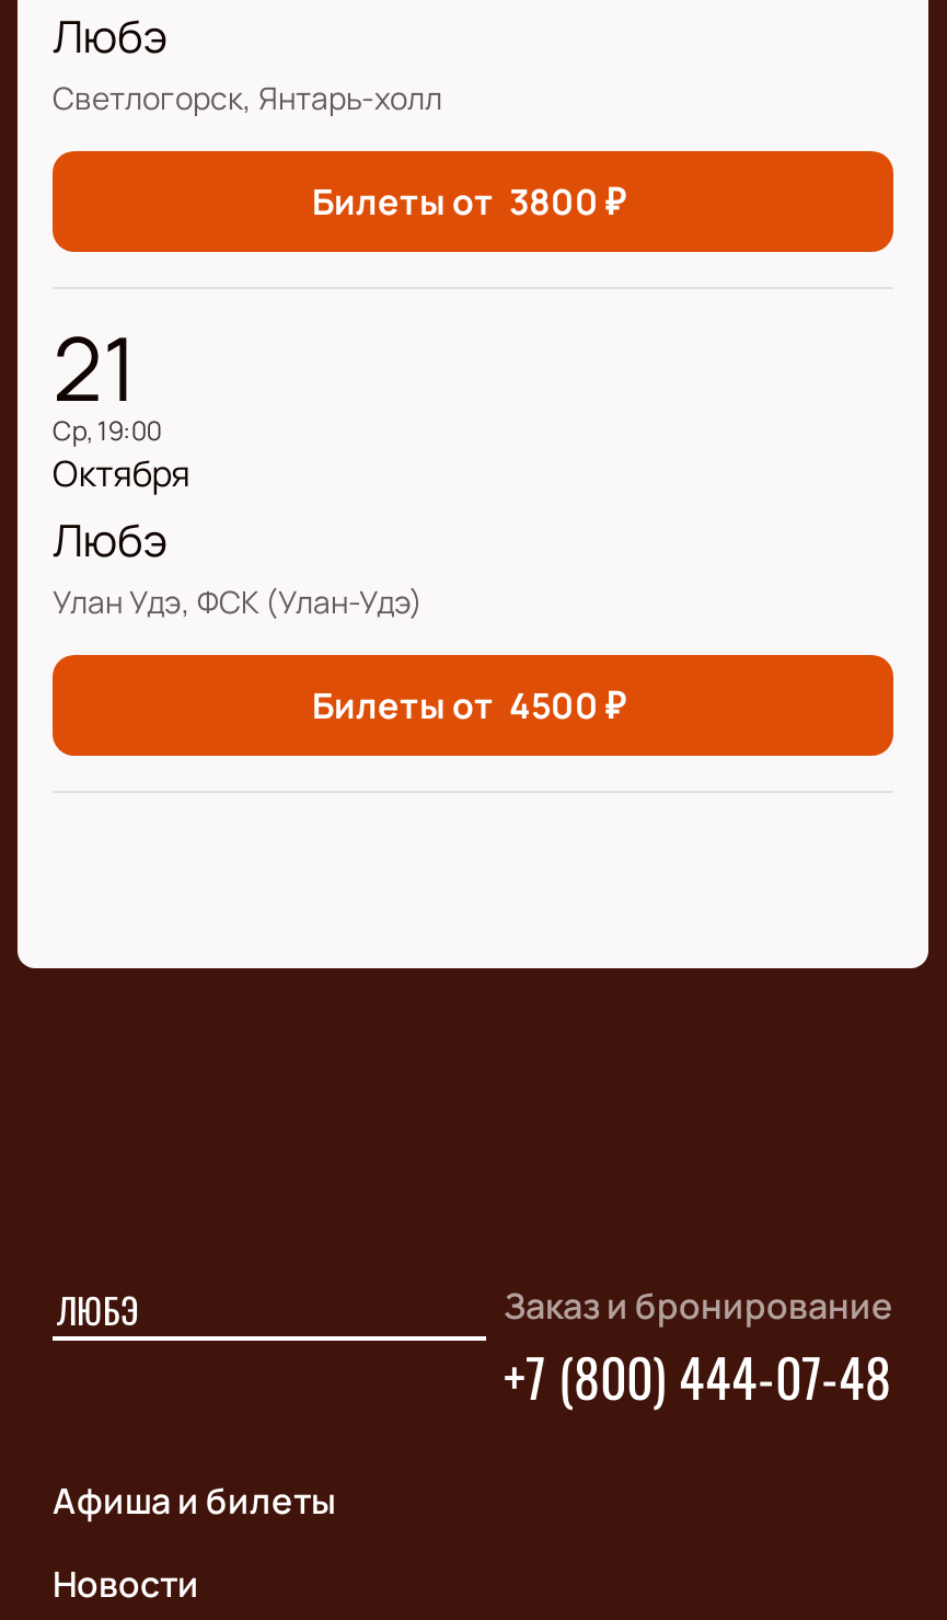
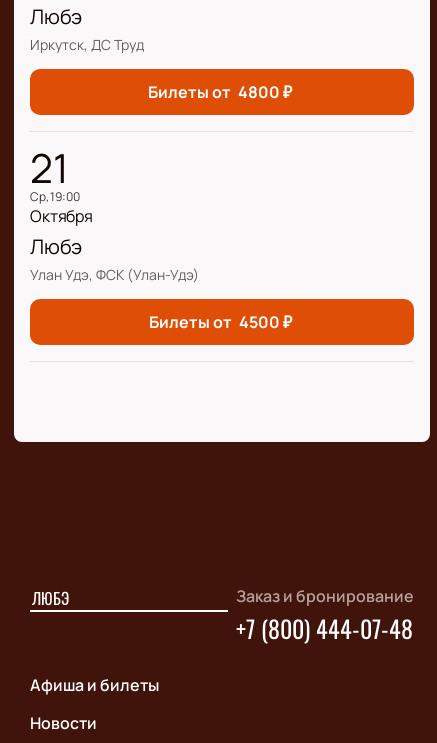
- Светлогорск, Янтарь-холл
+ Иркутск, ДС Труд

- Билеты от 3800 ₽
+ Билеты от 4800 ₽
